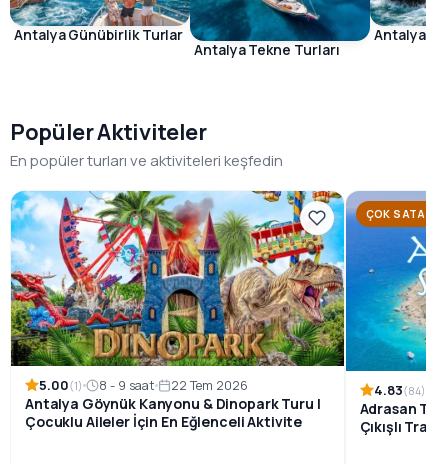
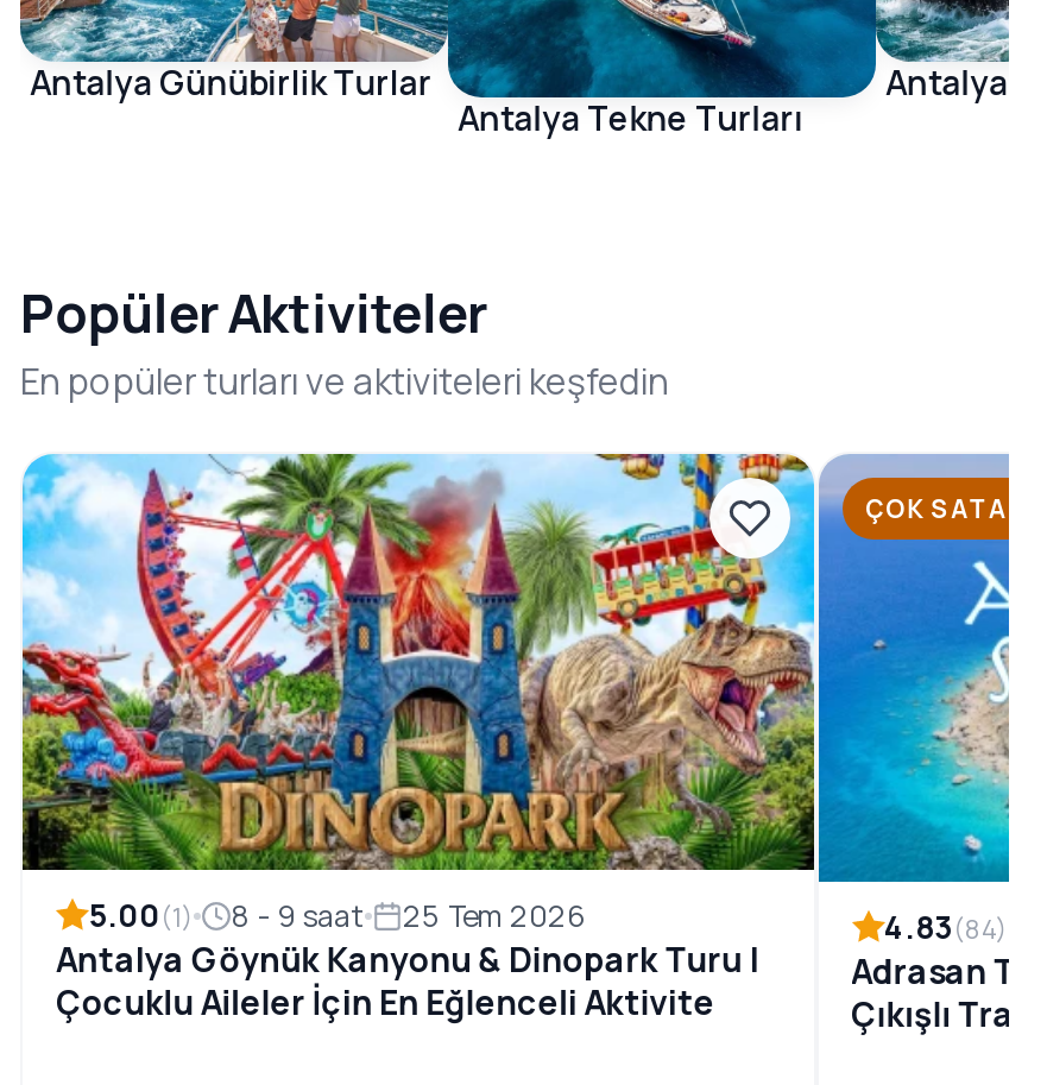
- 22 Tem 2026
+ 25 Tem 2026
